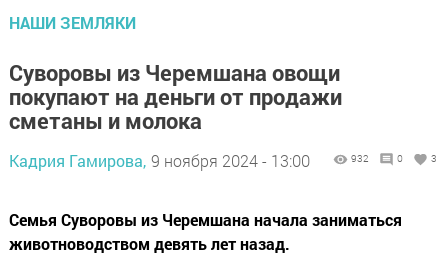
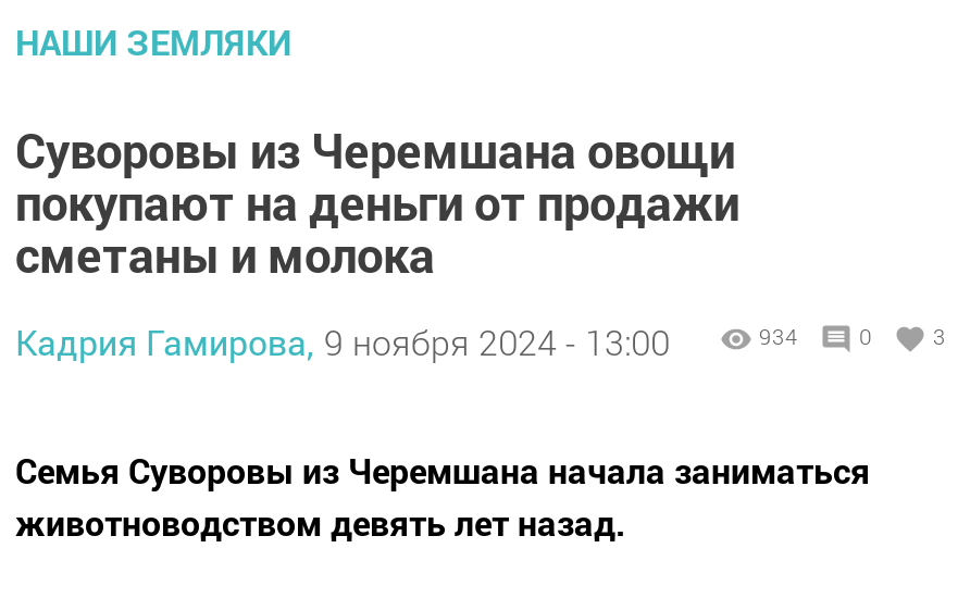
- 932
+ 934
